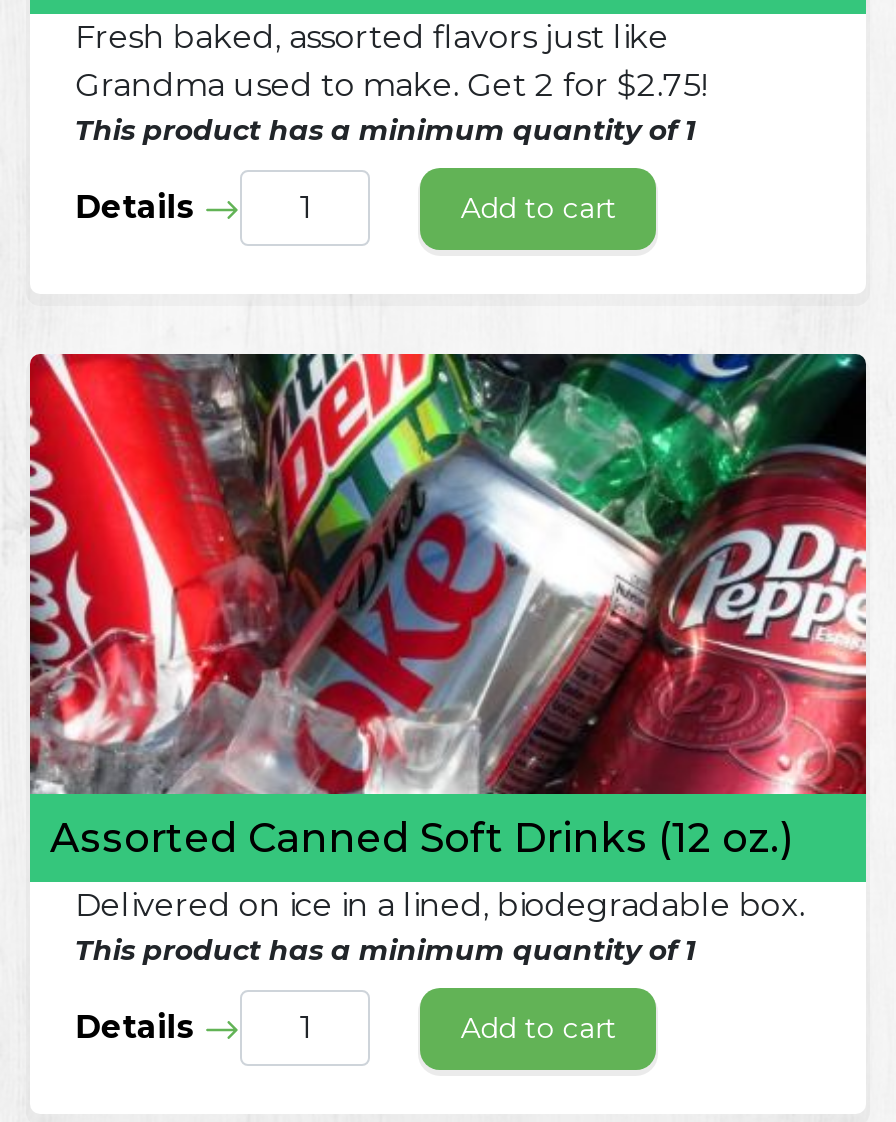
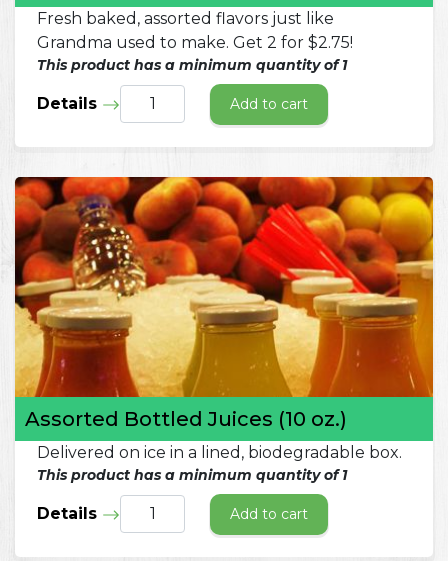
- [image]
- Assorted Canned Soft Drinks (12 oz.)
+ [image]
+ Assorted Bottled Juices (10 oz.)
